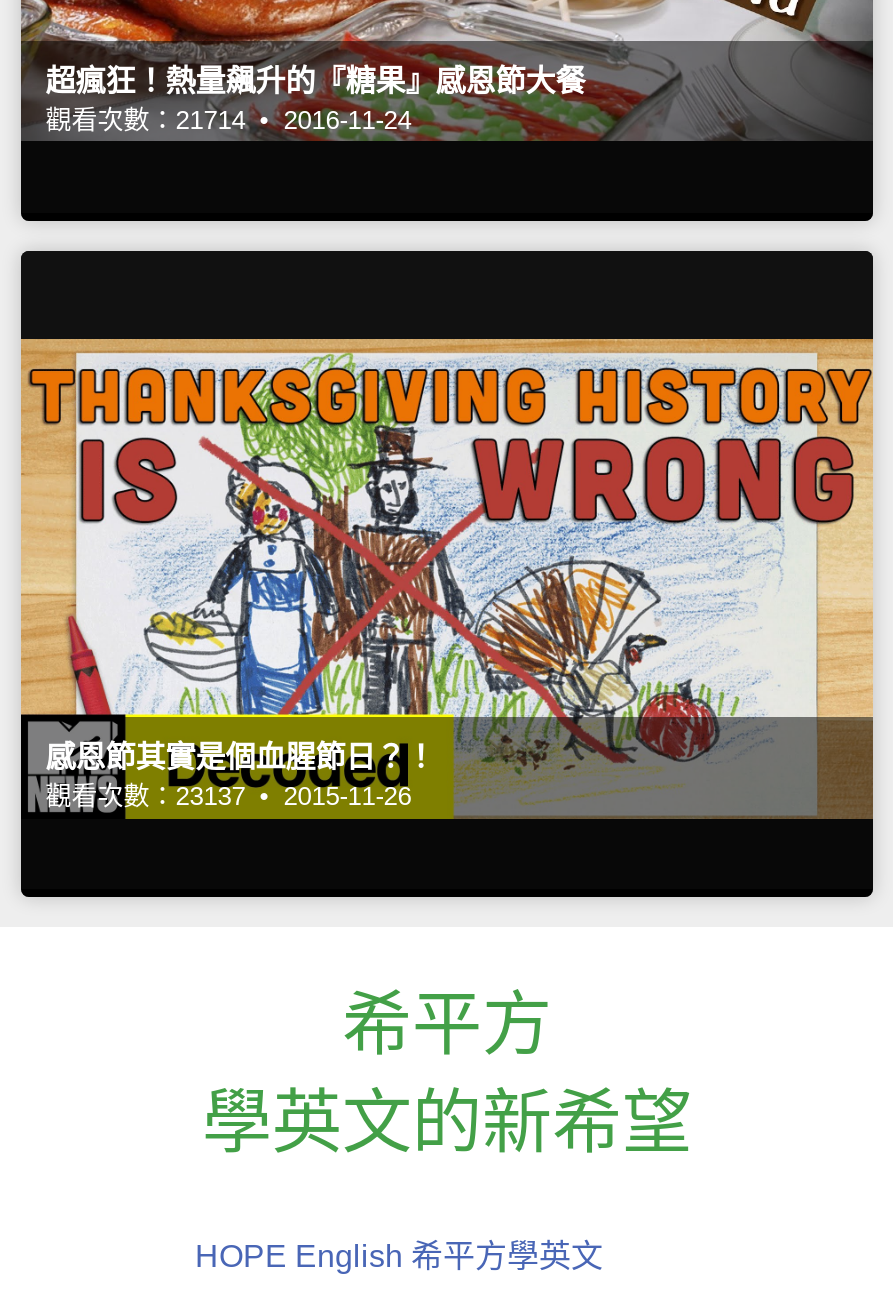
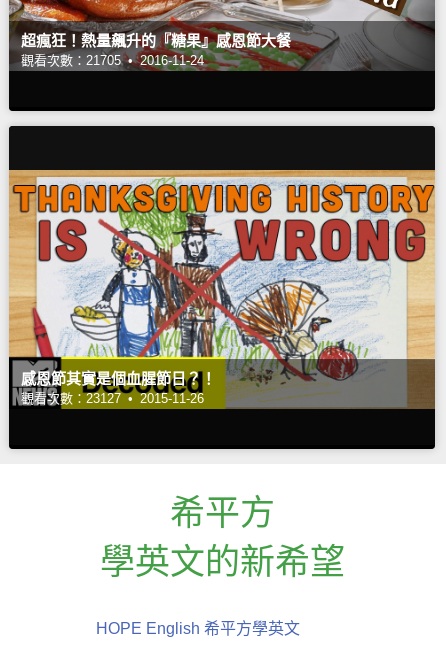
- 觀看次數：21714 • 2016-11-24
+ 觀看次數：21705 • 2016-11-24

- 觀看次數：23137 • 2015-11-26
+ 觀看次數：23127 • 2015-11-26
